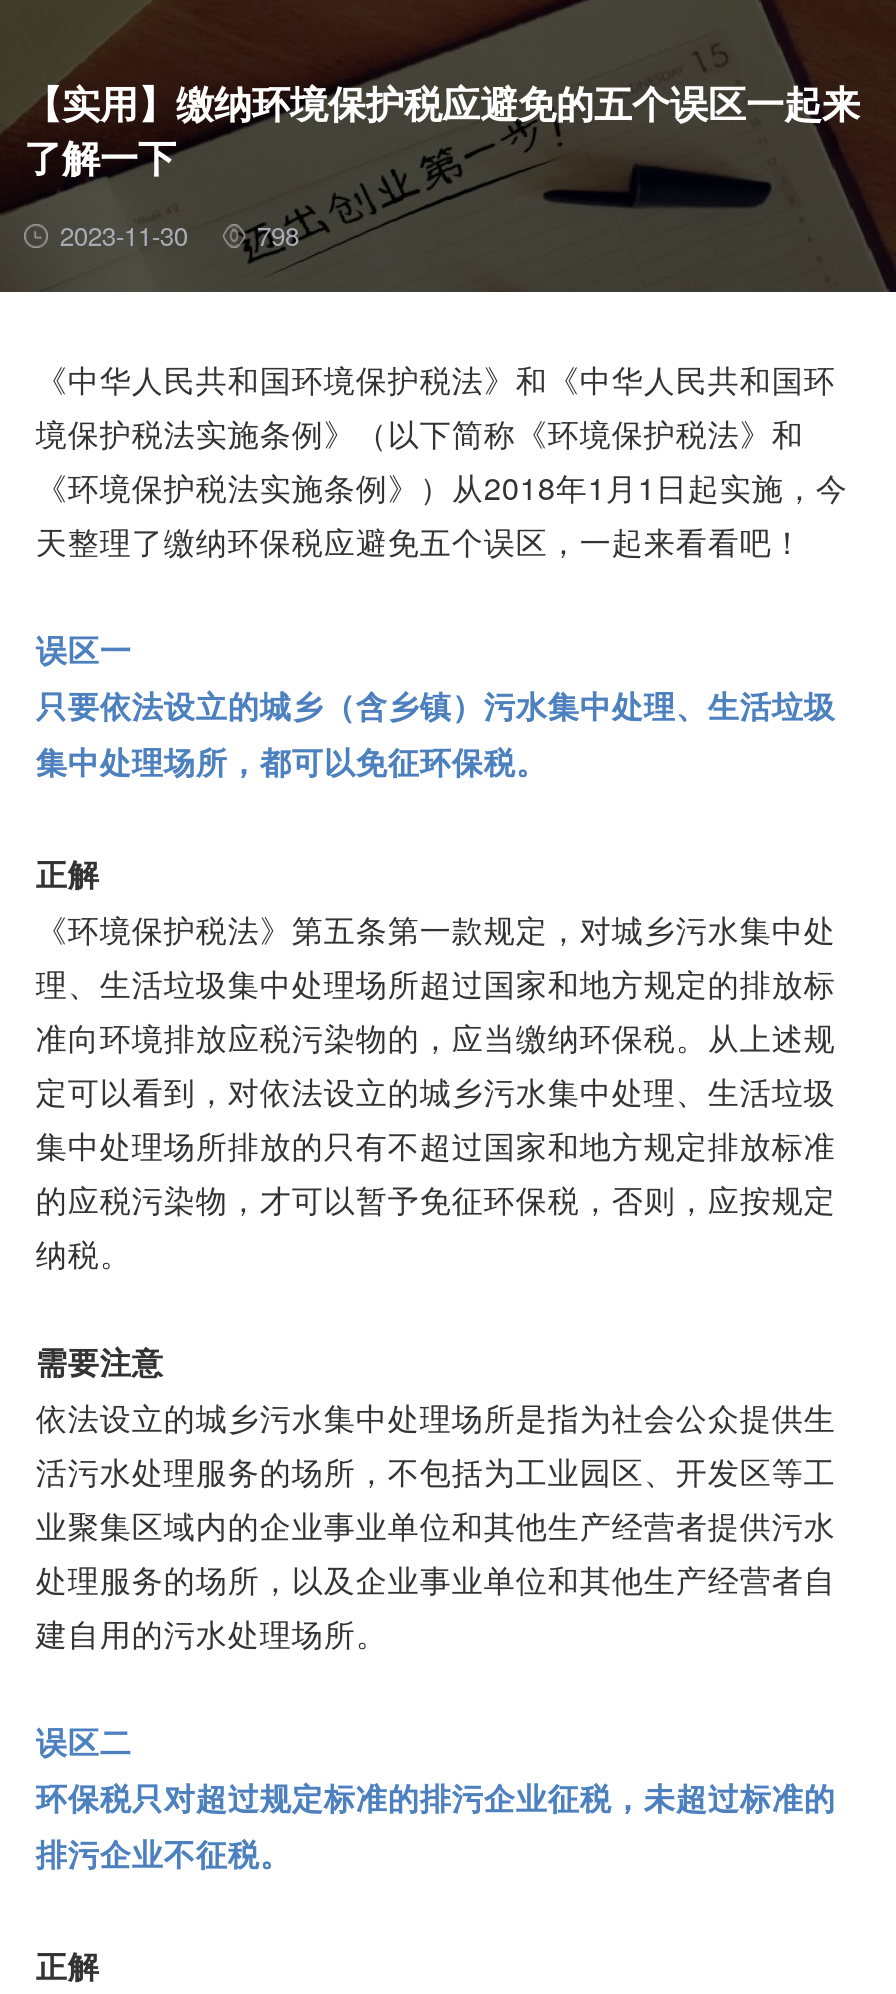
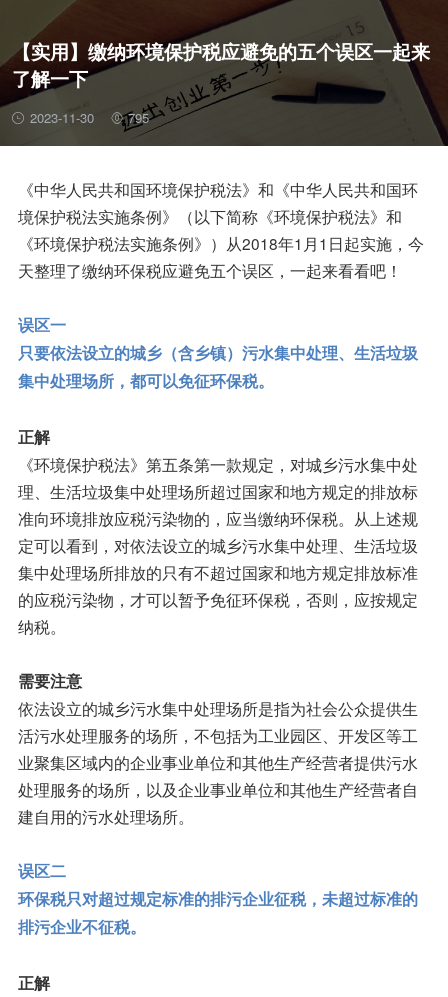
- 2023-11-30 798
+ 2023-11-30 795
